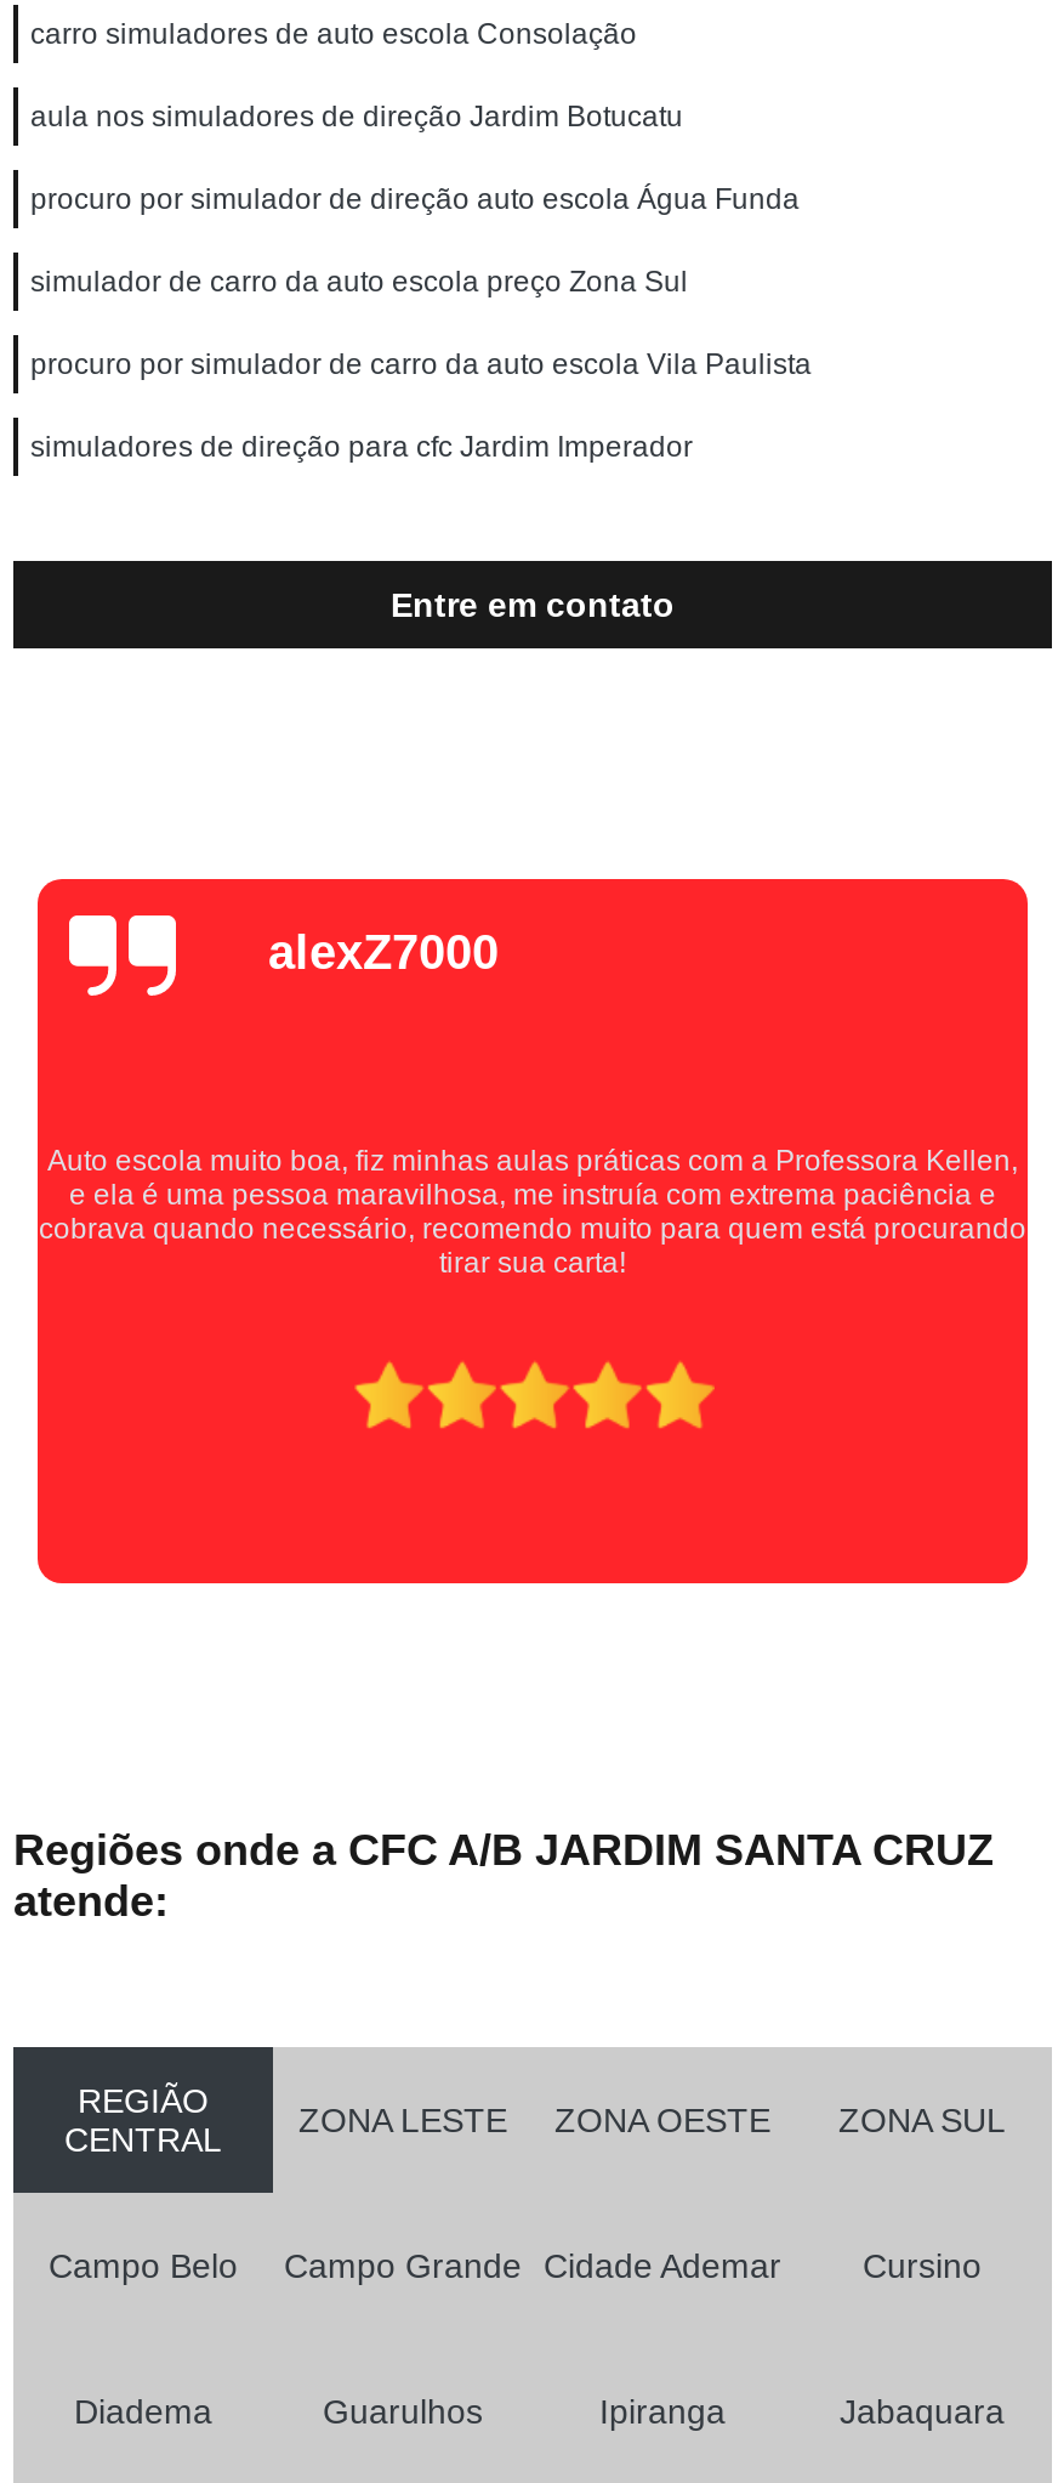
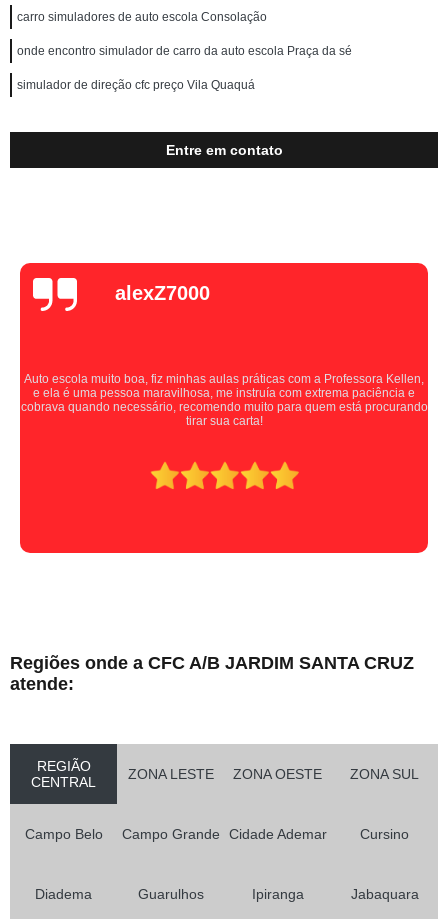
- aula nos simuladores de direção Jardim Botucatu
- procuro por simulador de direção auto escola Água Funda
- simulador de carro da auto escola preço Zona Sul
- procuro por simulador de carro da auto escola Vila Paulista
- simuladores de direção para cfc Jardim Imperador
+ onde encontro simulador de carro da auto escola Praça da sé
+ simulador de direção cfc preço Vila Quaquá
